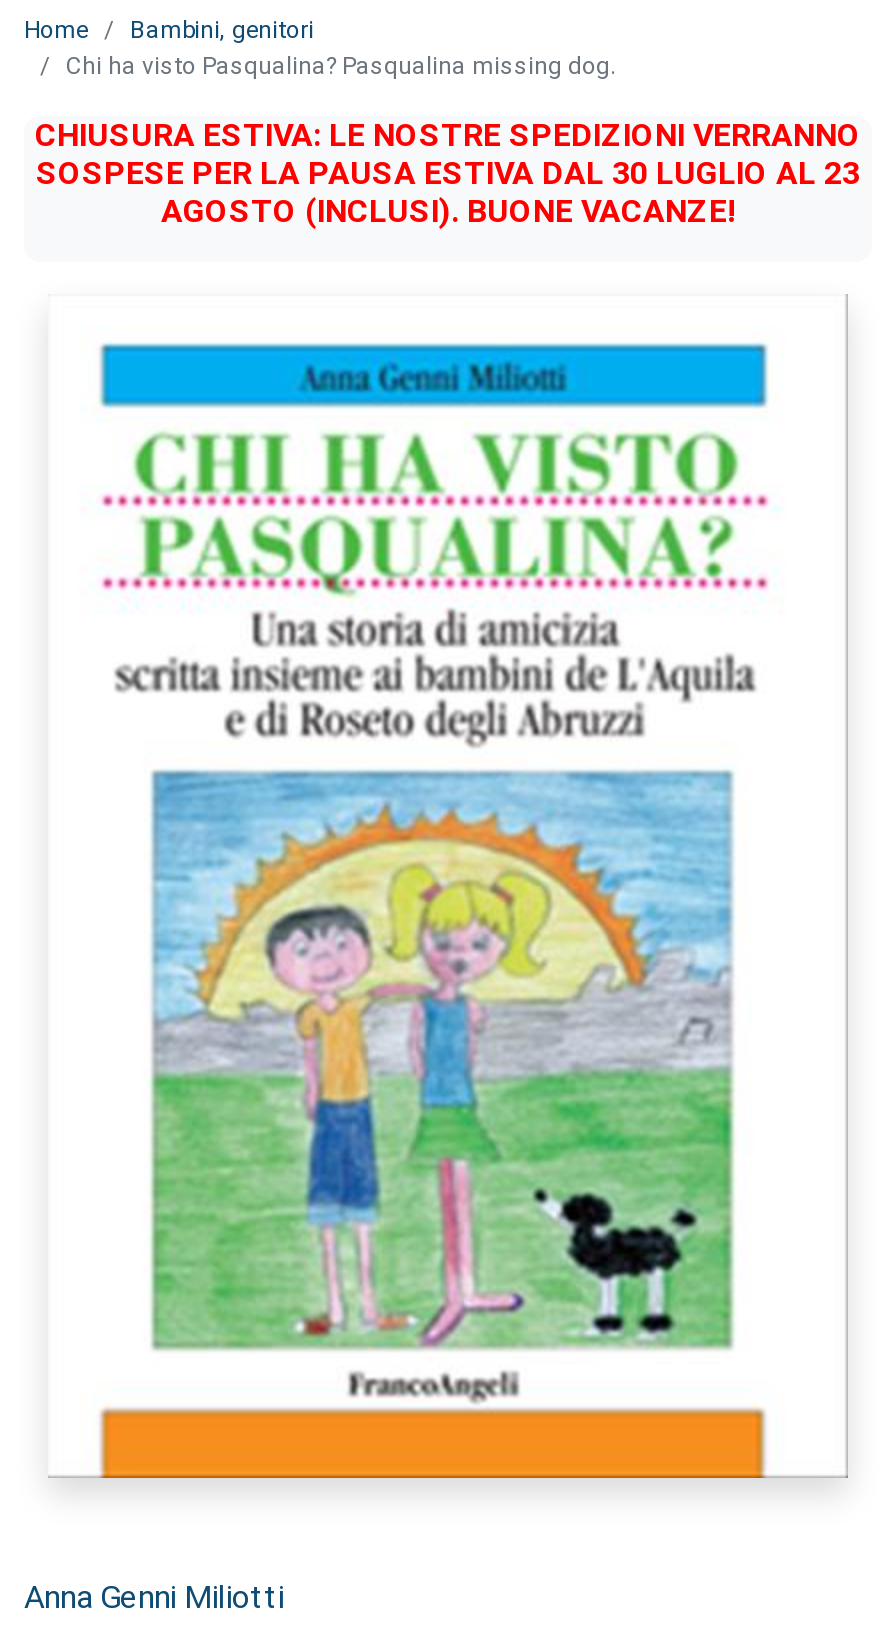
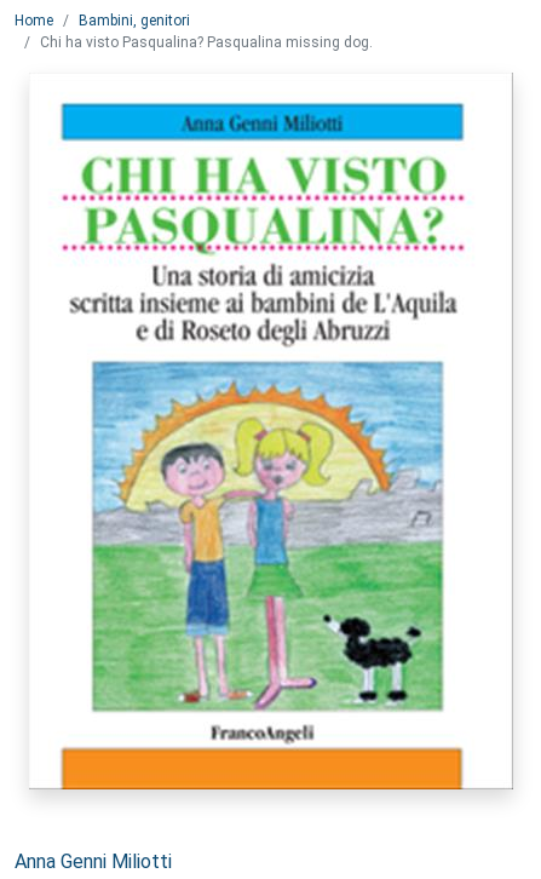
- CHIUSURA ESTIVA: LE NOSTRE SPEDIZIONI VERRANNO
- SOSPESE PER LA PAUSA ESTIVA DAL 30 LUGLIO AL 23
- AGOSTO (INCLUSI). BUONE VACANZE!
